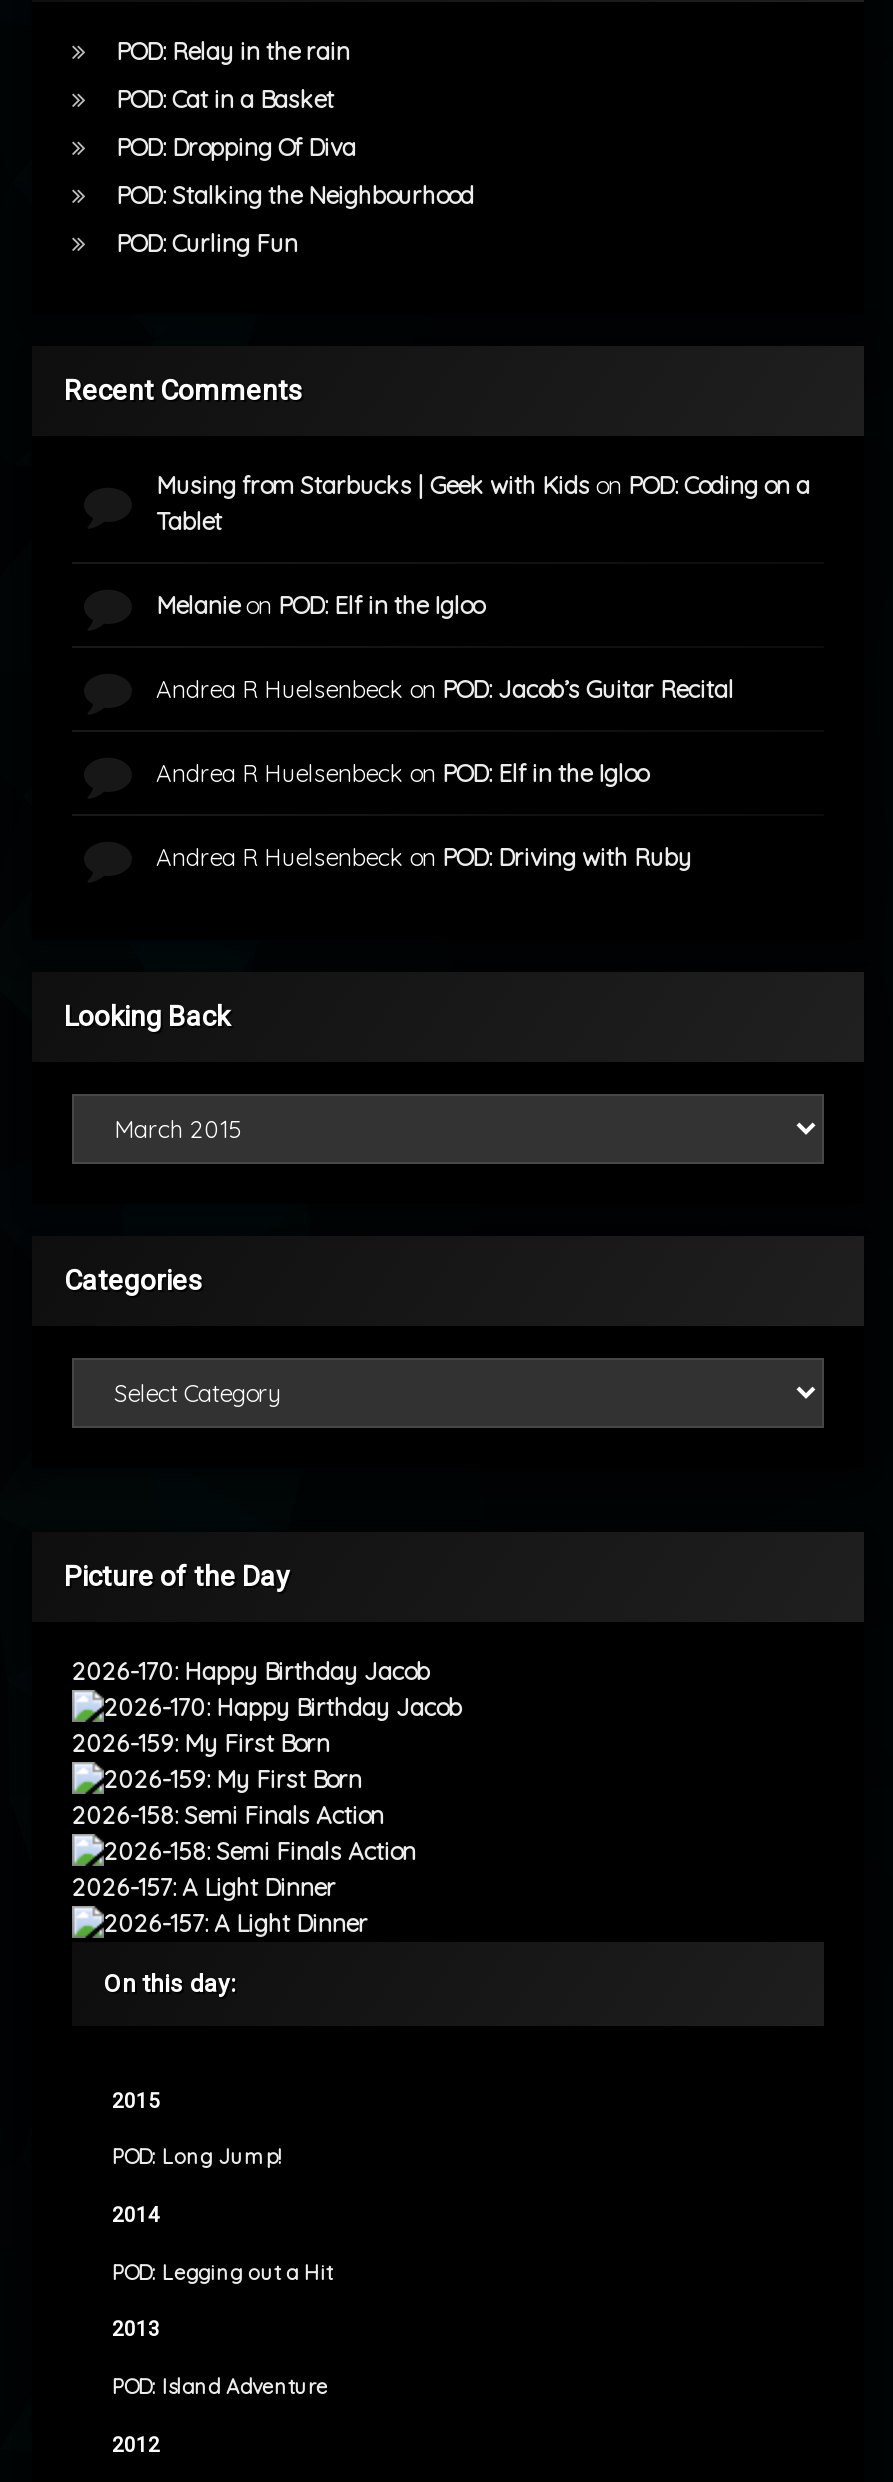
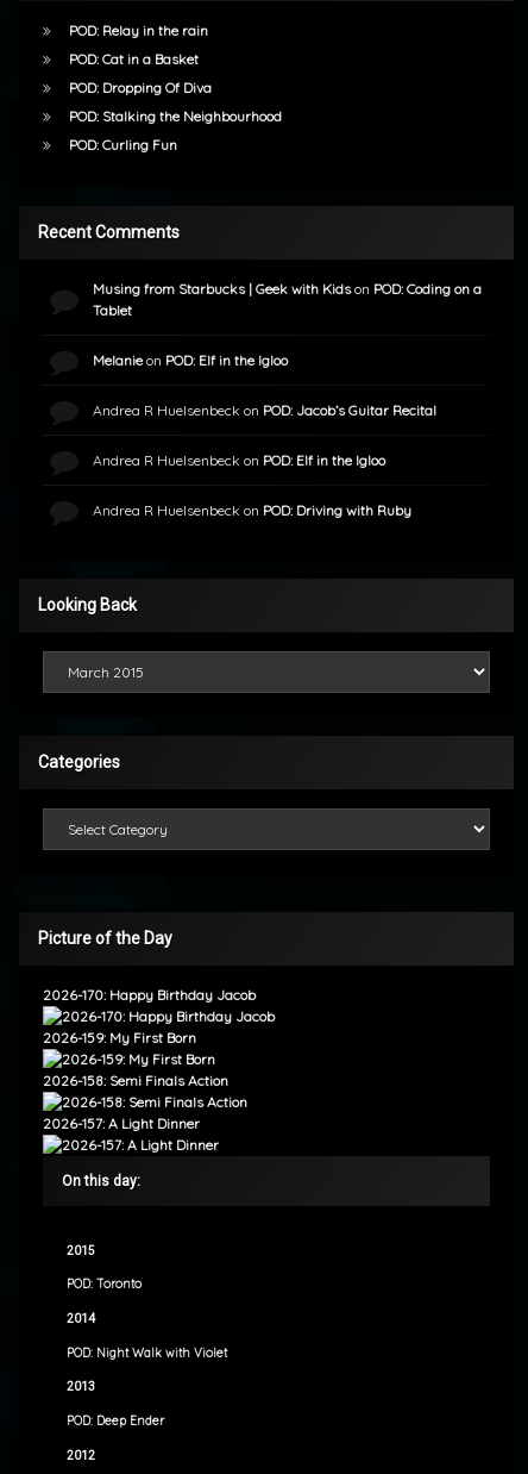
- POD: Long Jump!
+ POD: Toronto

- POD: Legging out a Hit
+ POD: Night Walk with Violet

- POD: Island Adventure
+ POD: Deep Ender
